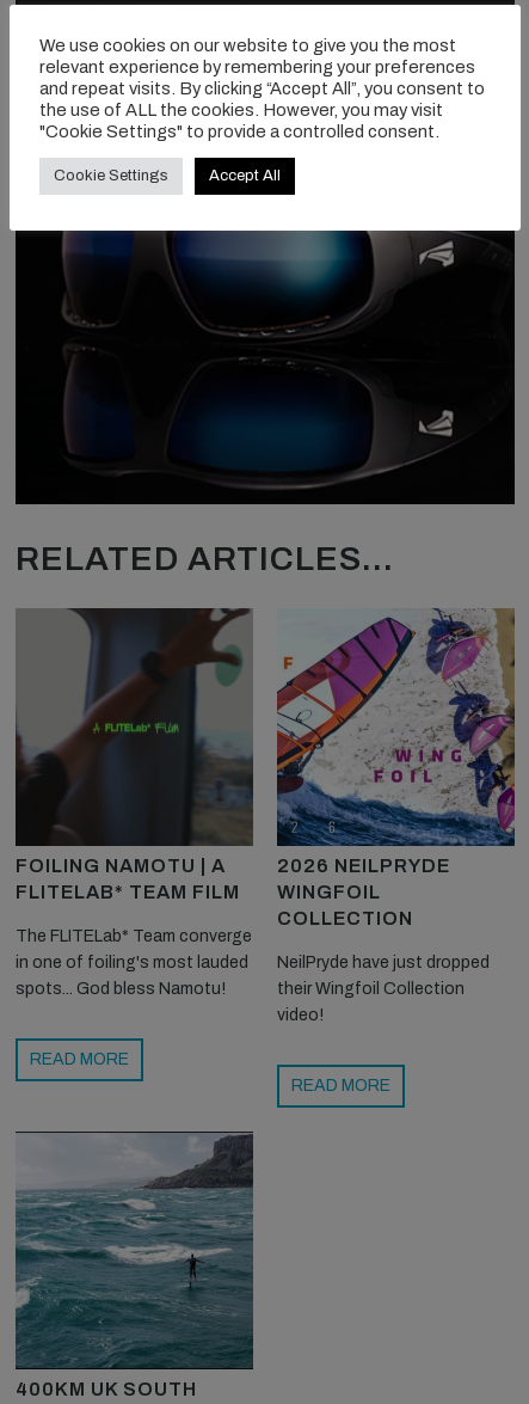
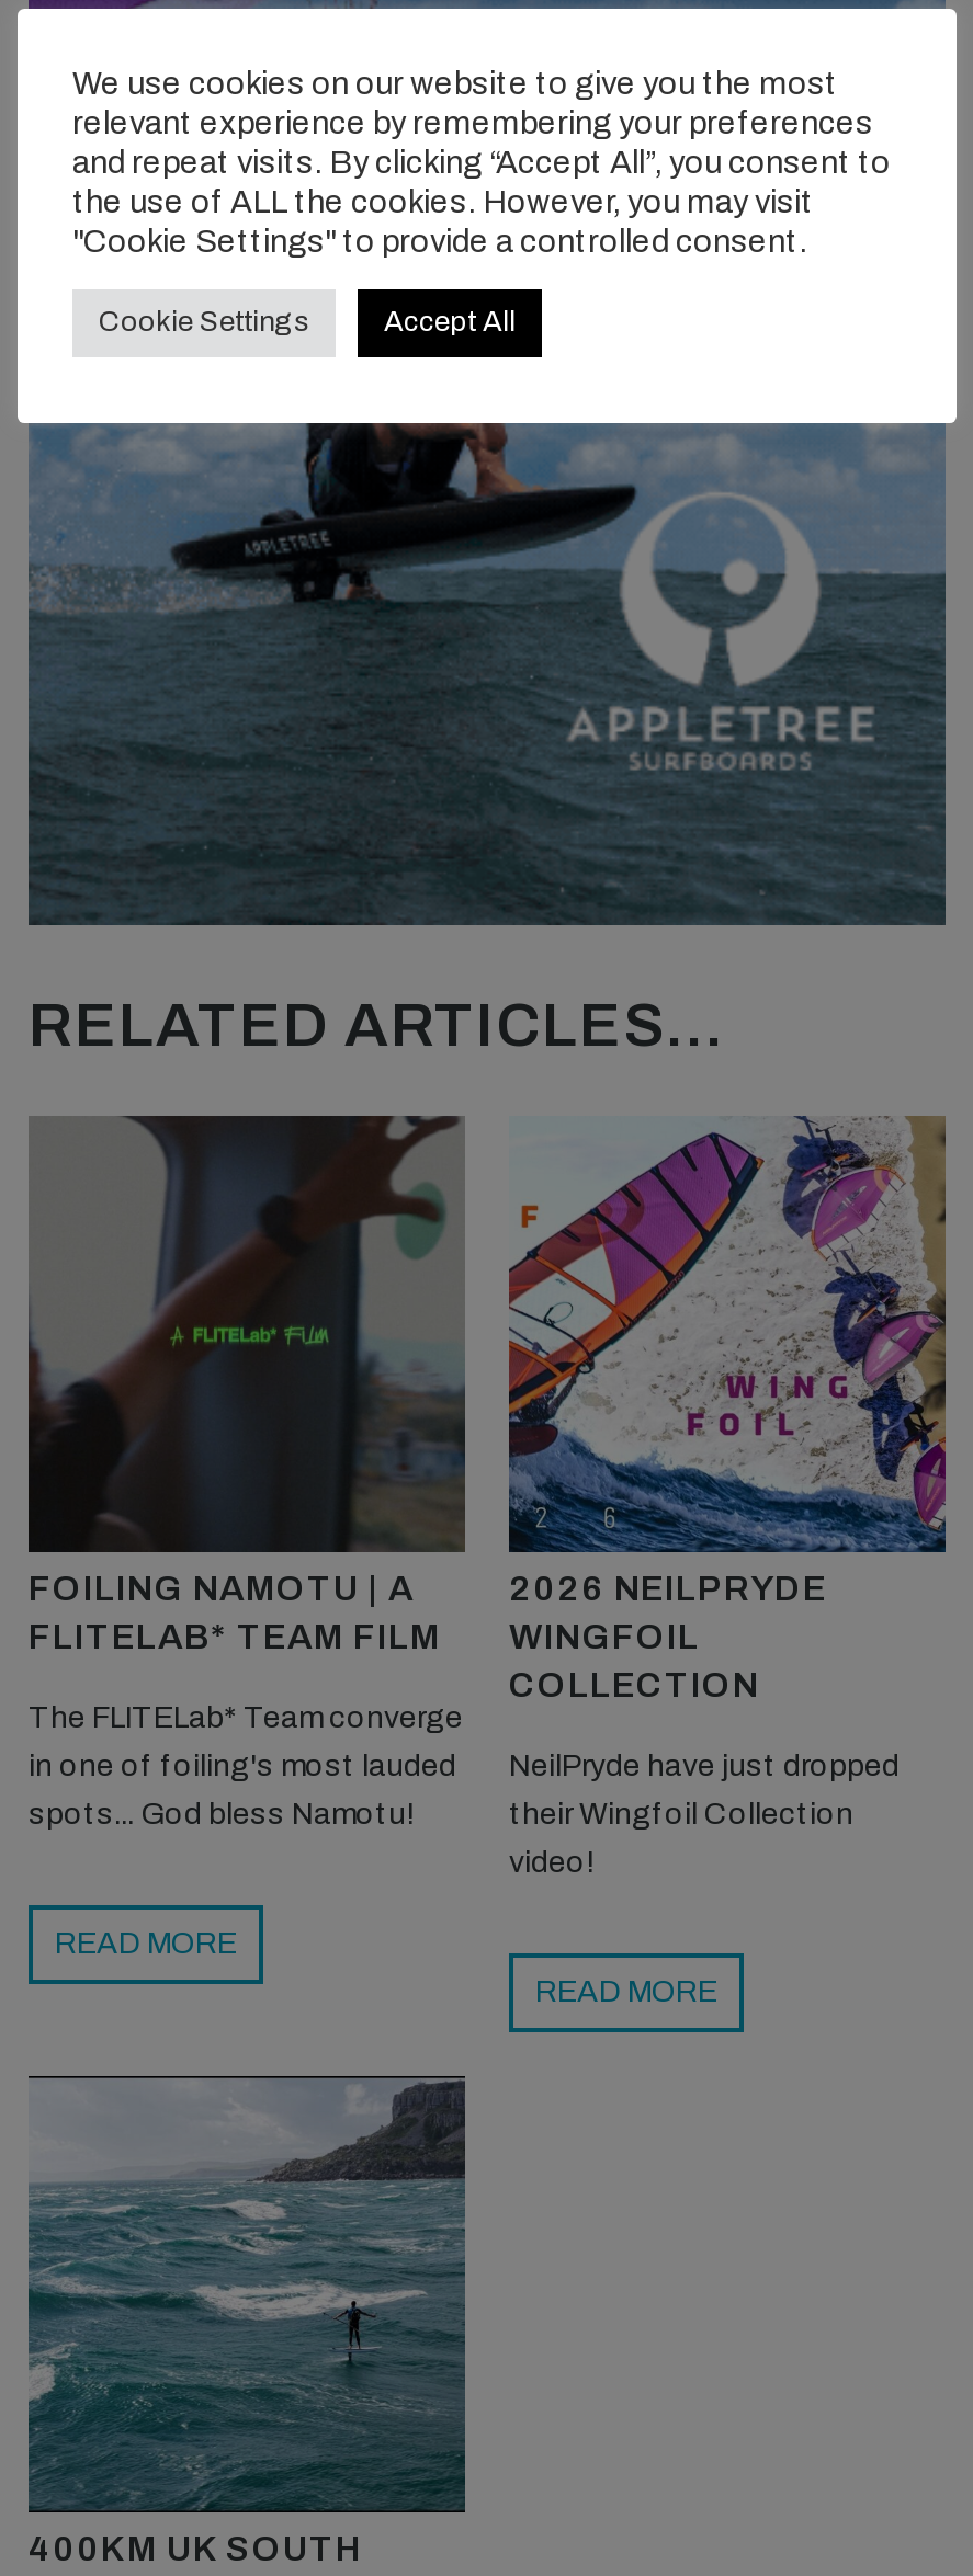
- [image]
+ [image]
